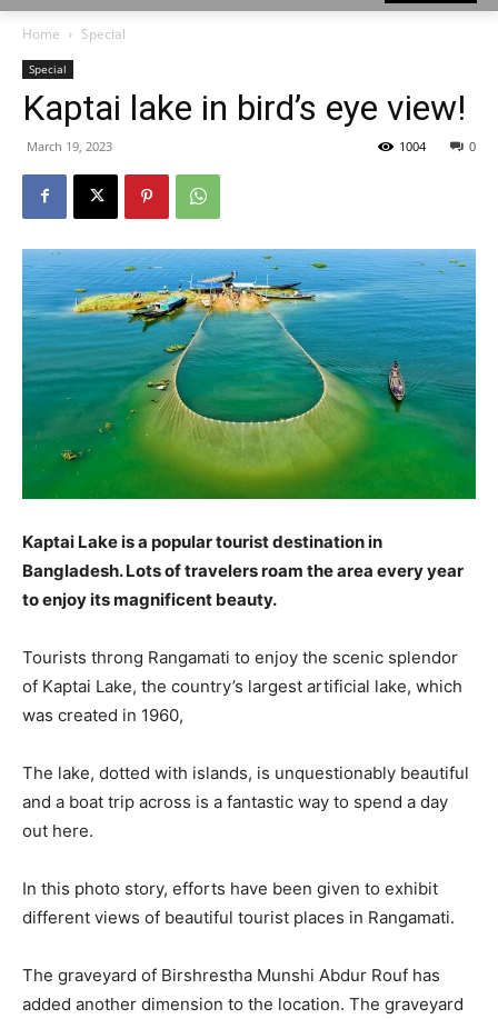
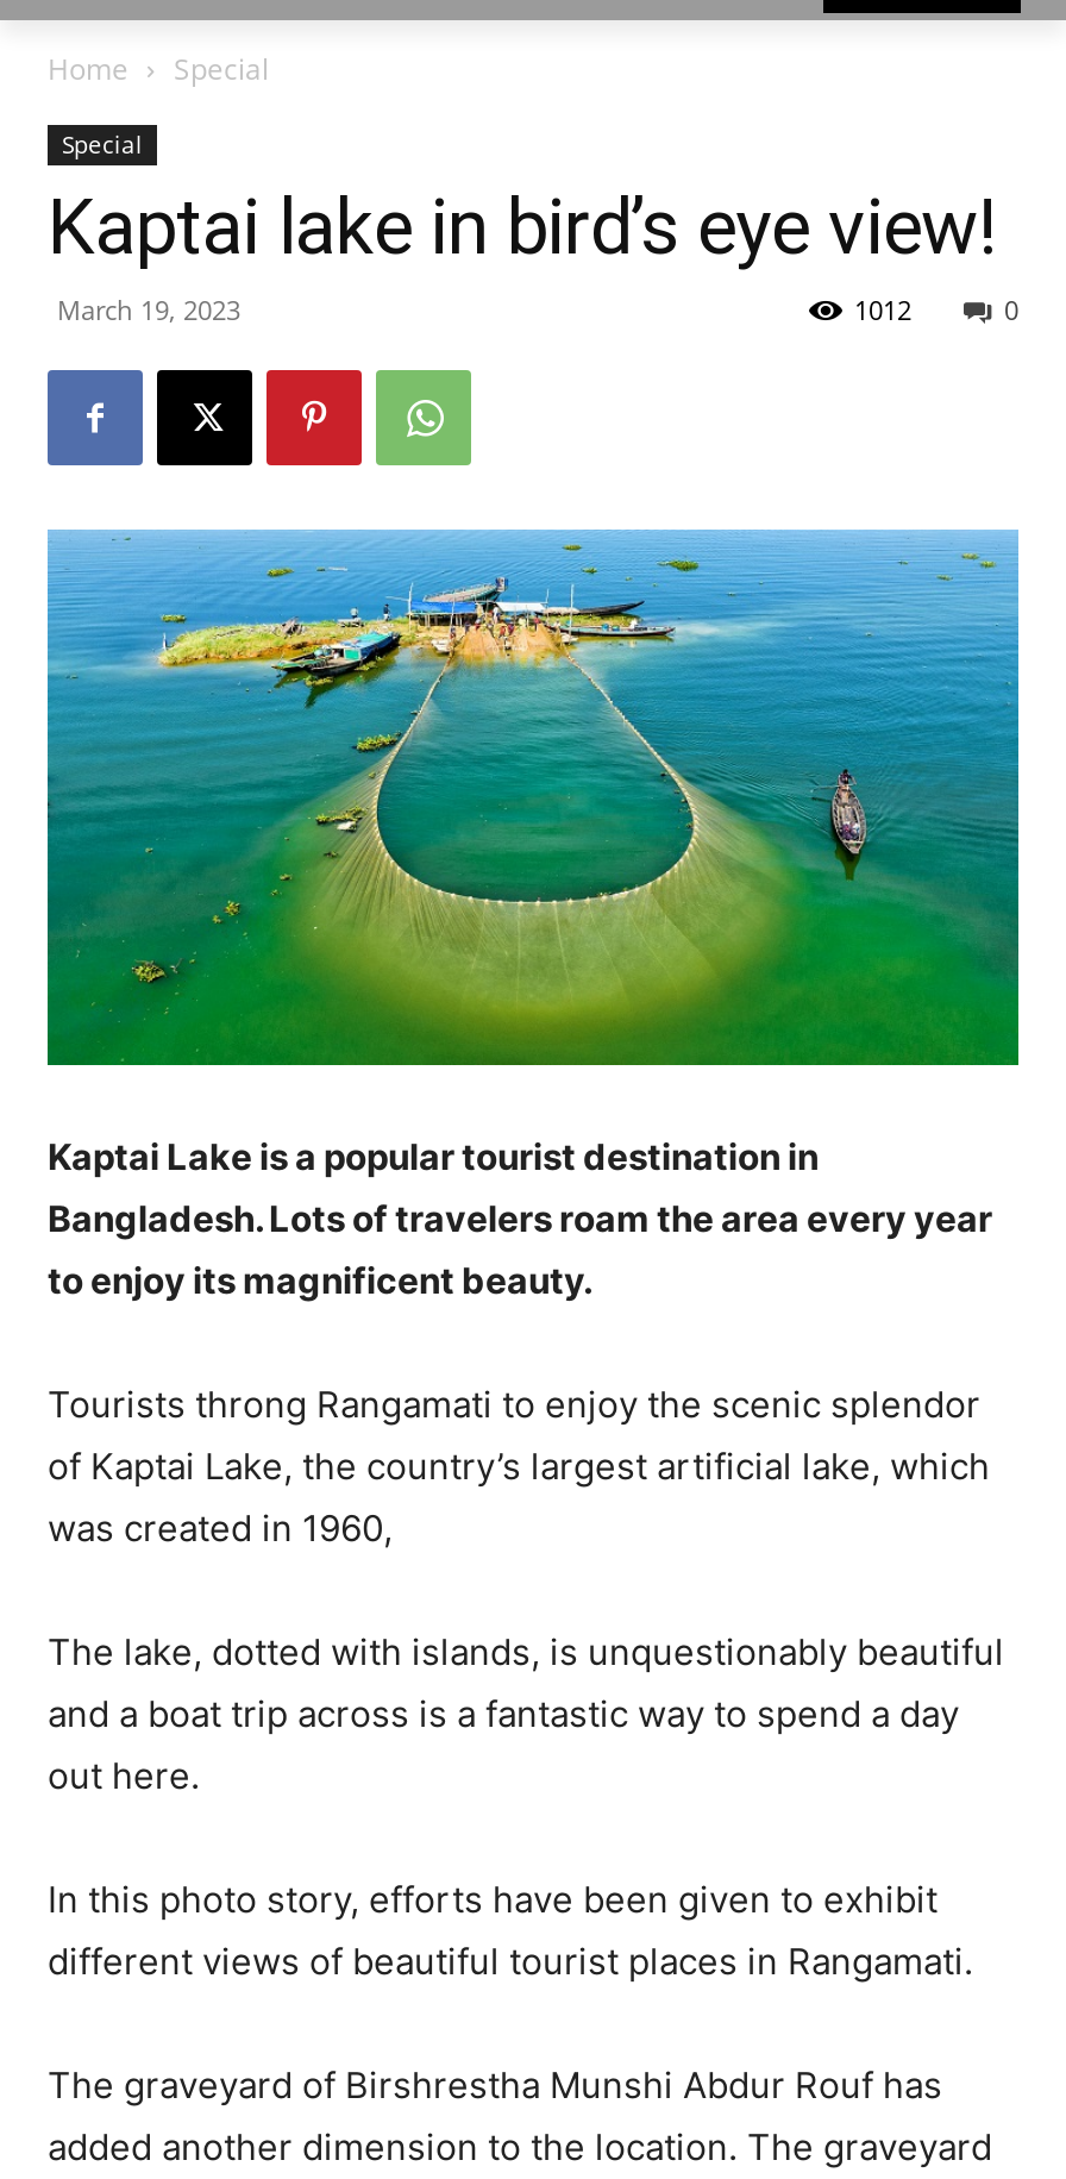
- 1004
+ 1012
